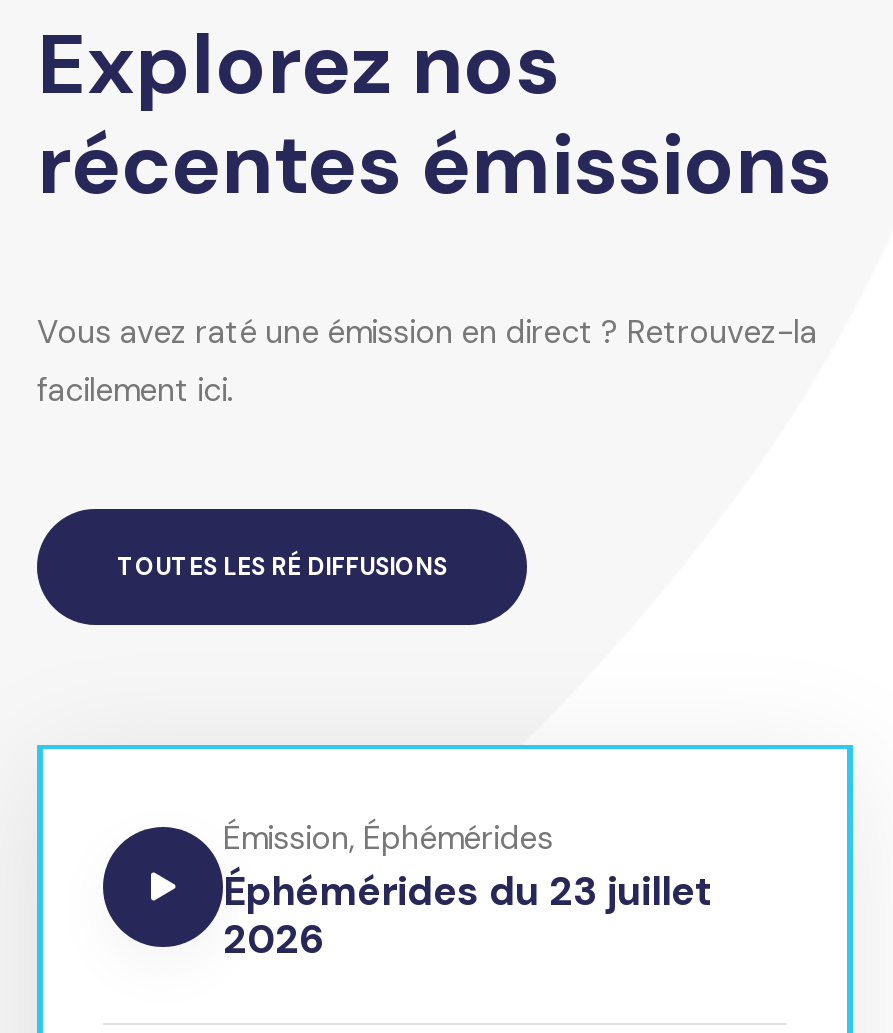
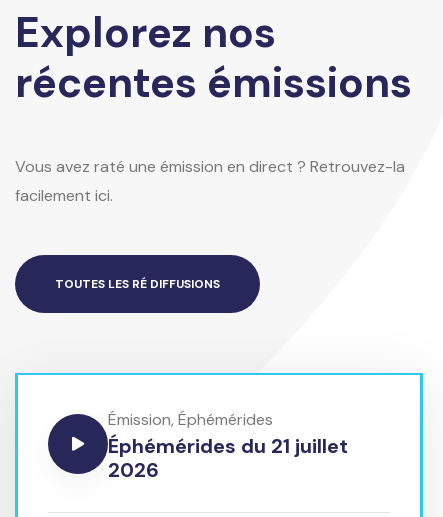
- Éphémérides du 23 juillet
+ Éphémérides du 21 juillet
